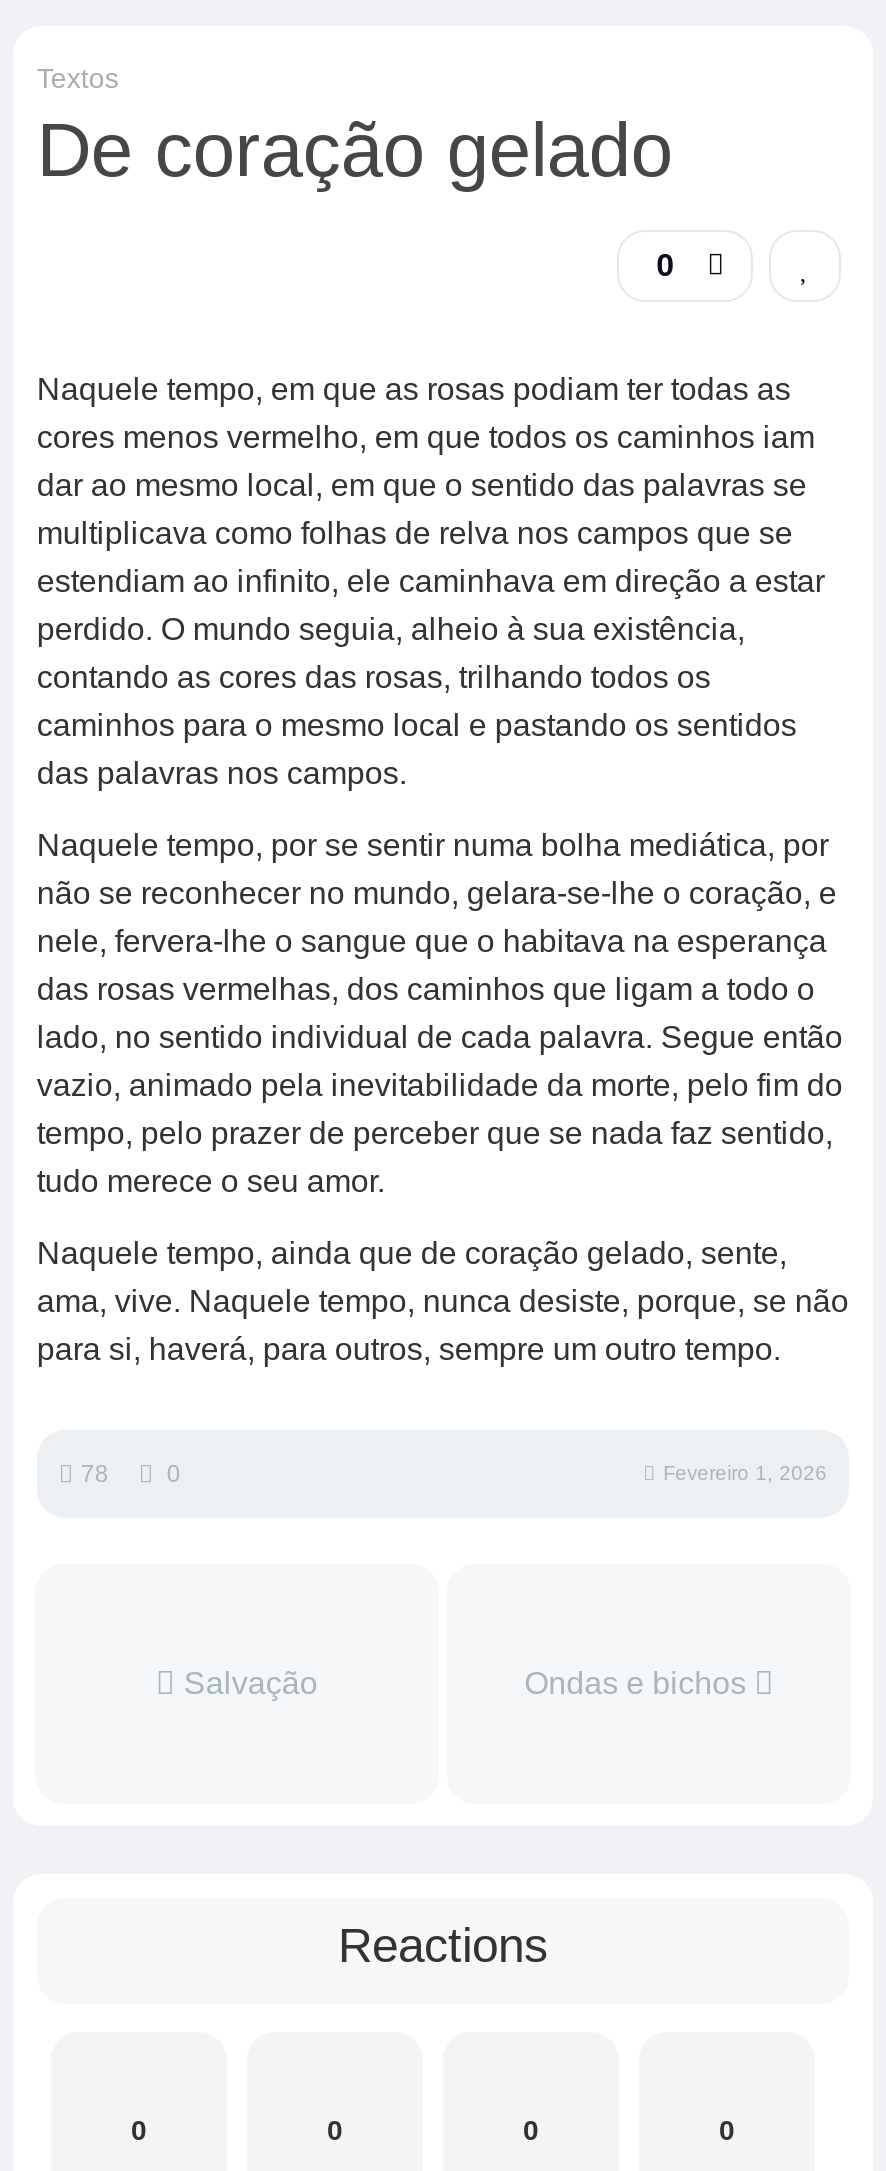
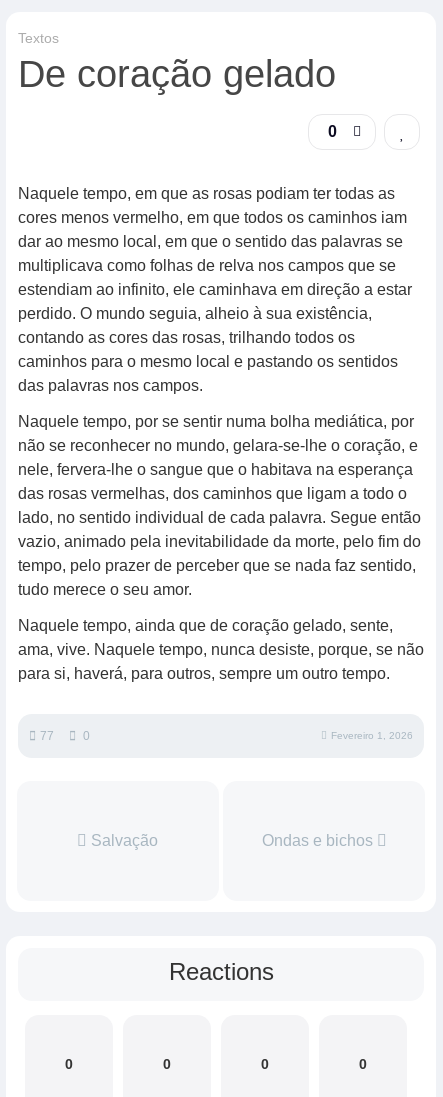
- 78 0
+ 77 0
